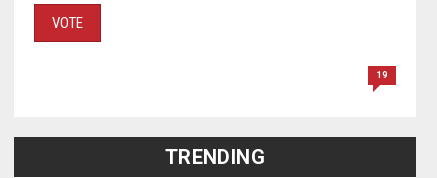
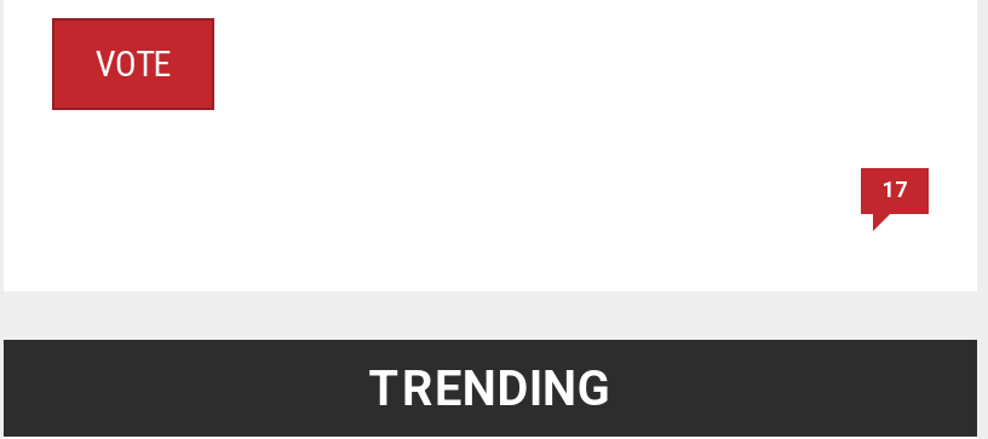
- 19
+ 17
